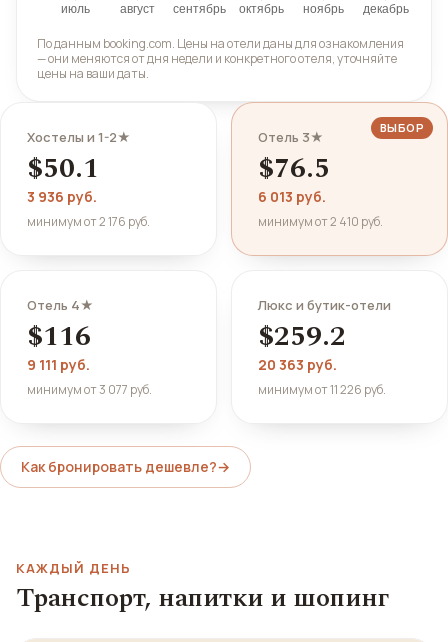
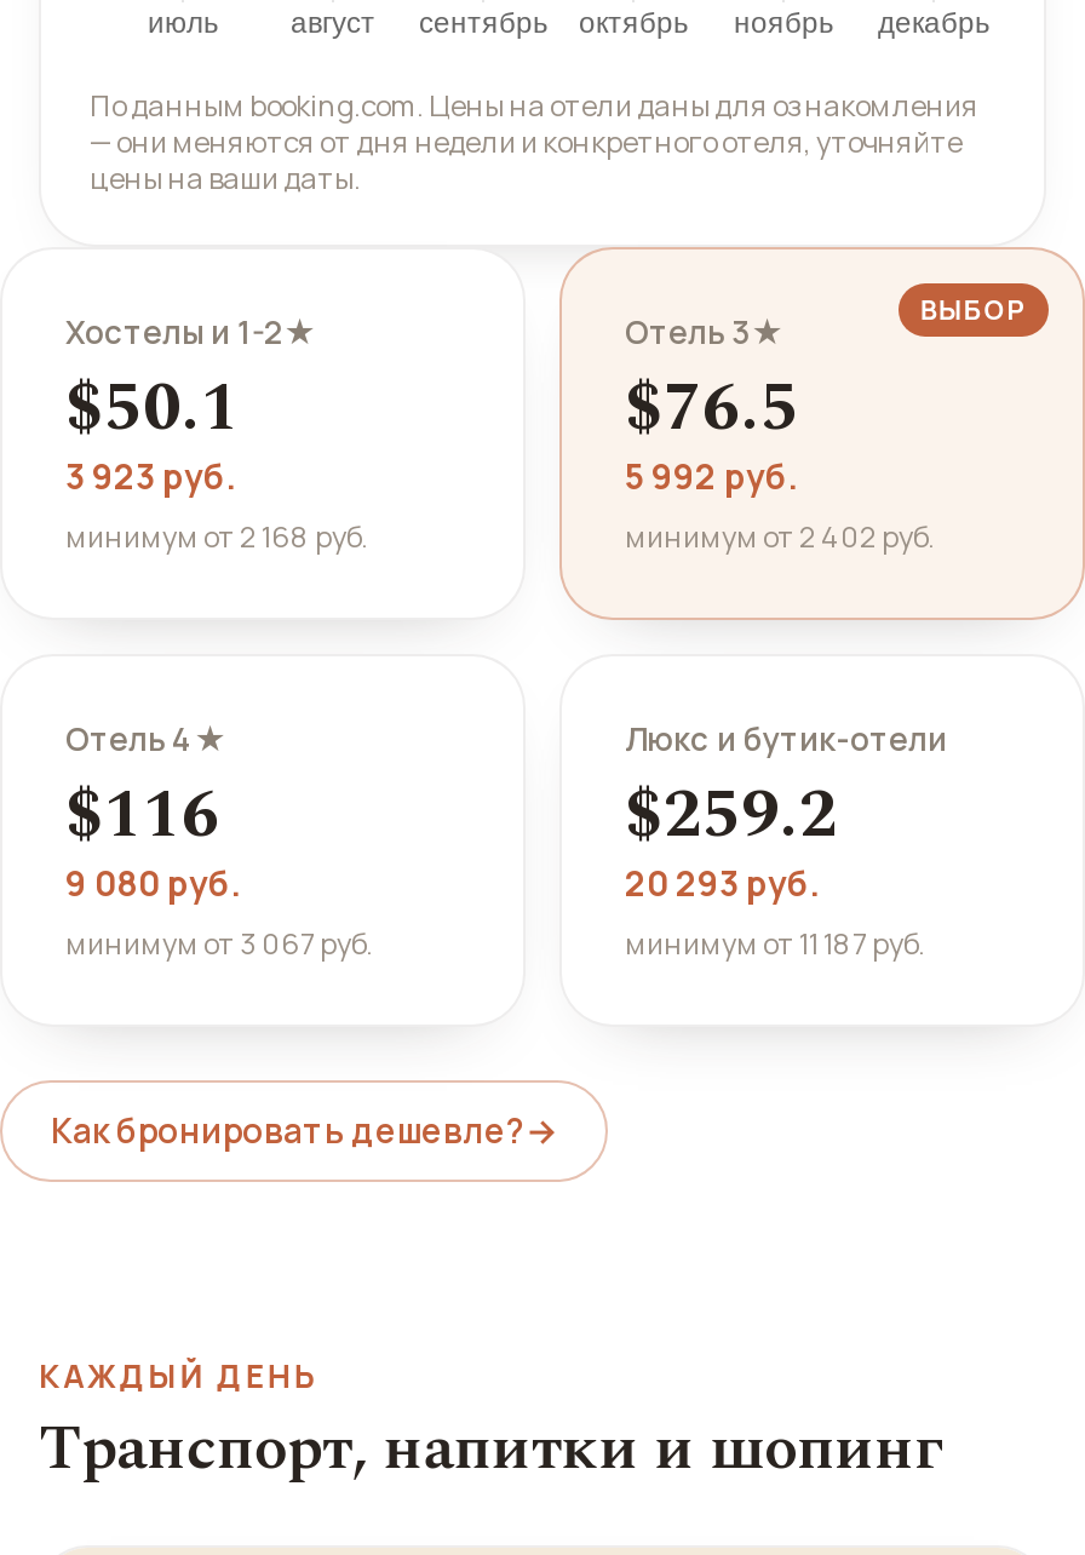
- 3 936 руб.
+ 3 923 руб.

- 6 013 руб.
+ 5 992 руб.

- минимум от 2 176 руб.
+ минимум от 2 168 руб.

- минимум от 2 410 руб.
+ минимум от 2 402 руб.

- 9 111 руб.
+ 9 080 руб.

- 20 363 руб.
+ 20 293 руб.

- минимум от 3 077 руб.
+ минимум от 3 067 руб.

- минимум от 11 226 руб.
+ минимум от 11 187 руб.
